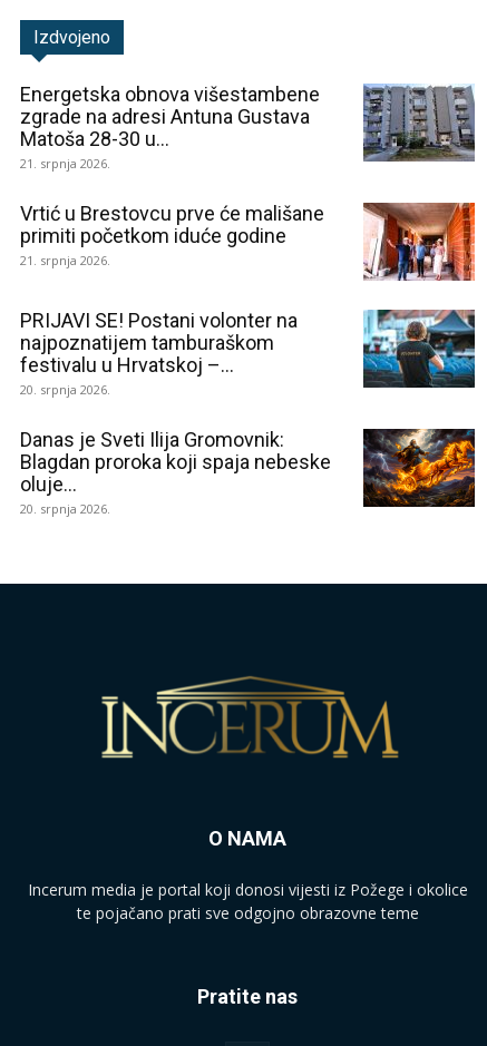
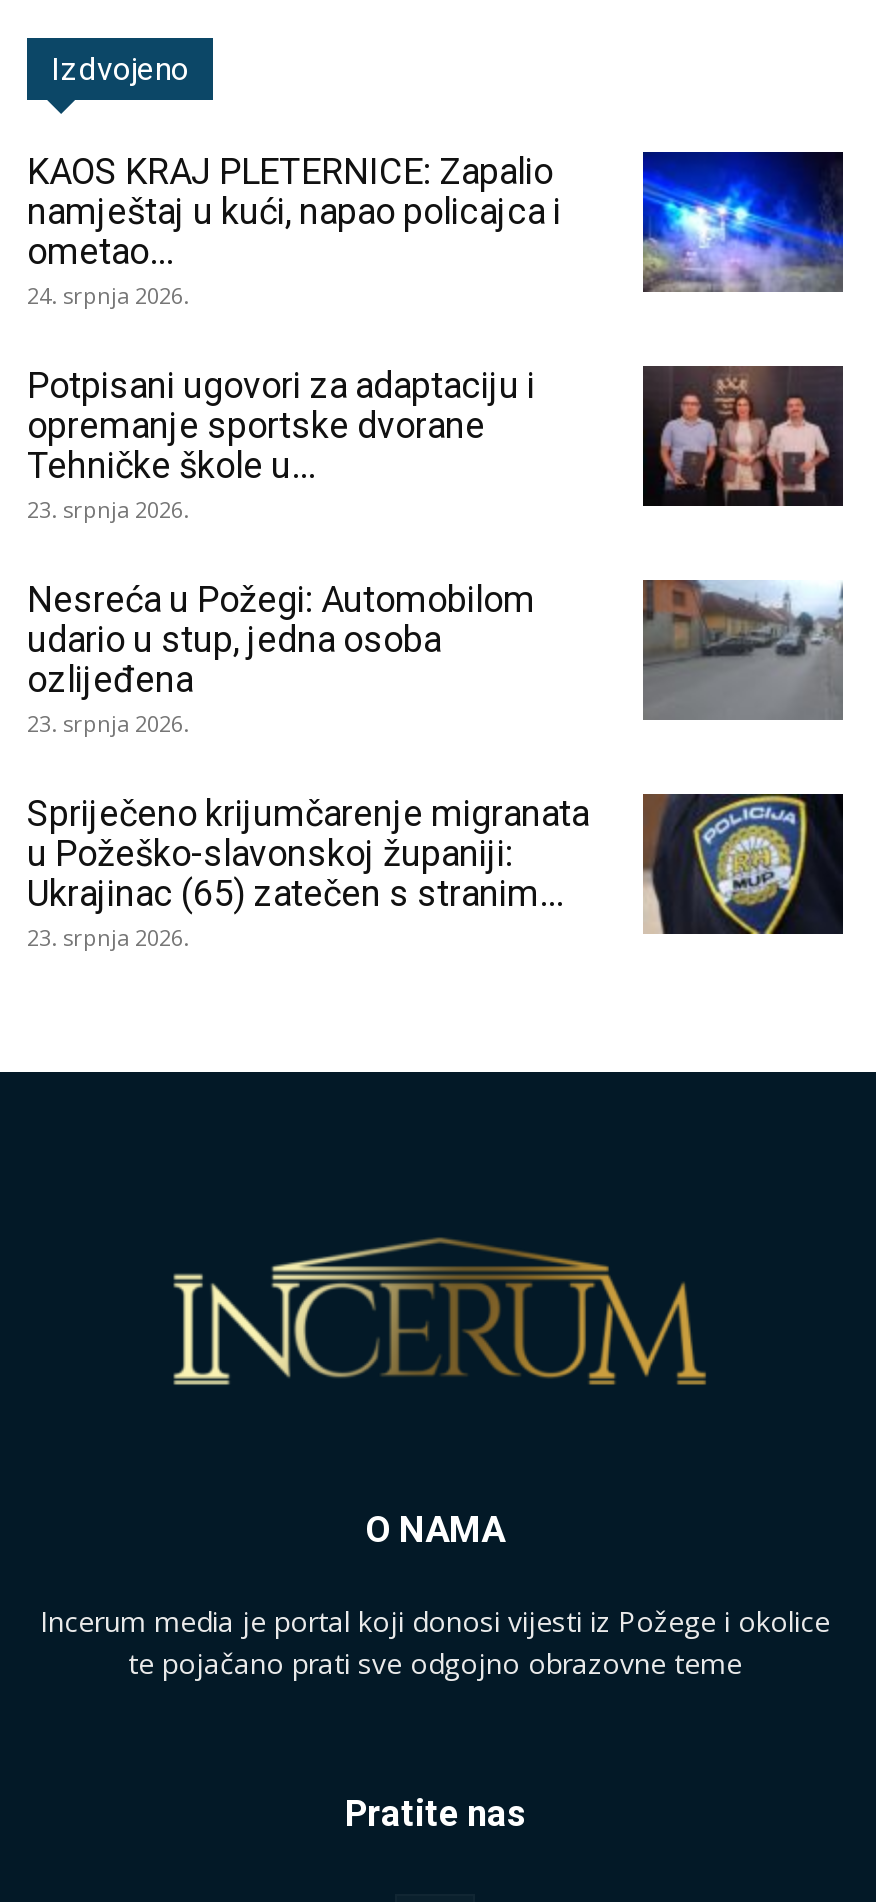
- [image]
- Energetska obnova višestambene
- zgrade na adresi Antuna Gustava
- Matoša 28-30 u...
- 21. srpnja 2026.
+ [image]
+ KAOS KRAJ PLETERNICE: Zapalio
+ namještaj u kući, napao policajca i
+ ometao...
+ 24. srpnja 2026.

- Vrtić u Brestovcu prve će mališane
- primiti početkom iduće godine
- 21. srpnja 2026.
+ Potpisani ugovori za adaptaciju i
+ opremanje sportske dvorane
+ Tehničke škole u...
+ 23. srpnja 2026.

- [image]
+ [image]

- PRIJAVI SE! Postani volonter na
- najpoznatijem tamburaškom
- festivalu u Hrvatskoj –...
- 20. srpnja 2026.
+ Nesreća u Požegi: Automobilom
+ udario u stup, jedna osoba
+ ozlijeđena
+ 23. srpnja 2026.

- [image]
+ [image]

- [image]
- Danas je Sveti Ilija Gromovnik:
- Blagdan proroka koji spaja nebeske
- oluje...
- 20. srpnja 2026.
+ [image]
+ Spriječeno krijumčarenje migranata
+ u Požeško-slavonskoj županiji:
+ Ukrajinac (65) zatečen s stranim...
+ 23. srpnja 2026.
